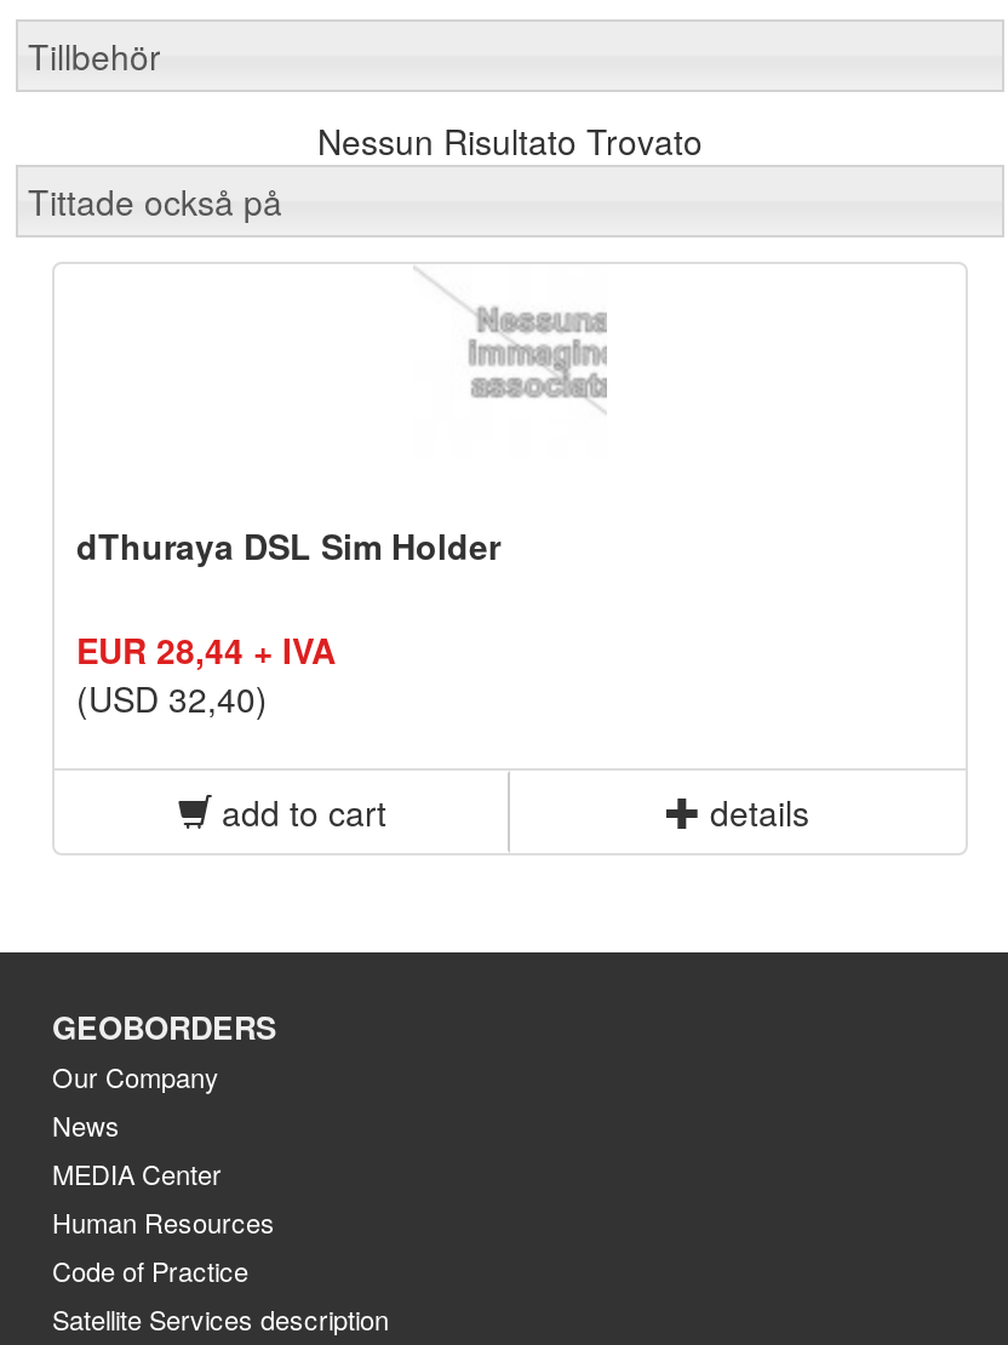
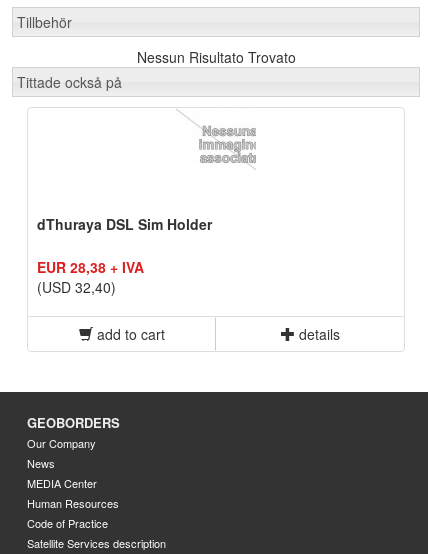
- EUR 28,44 + IVA
+ EUR 28,38 + IVA
